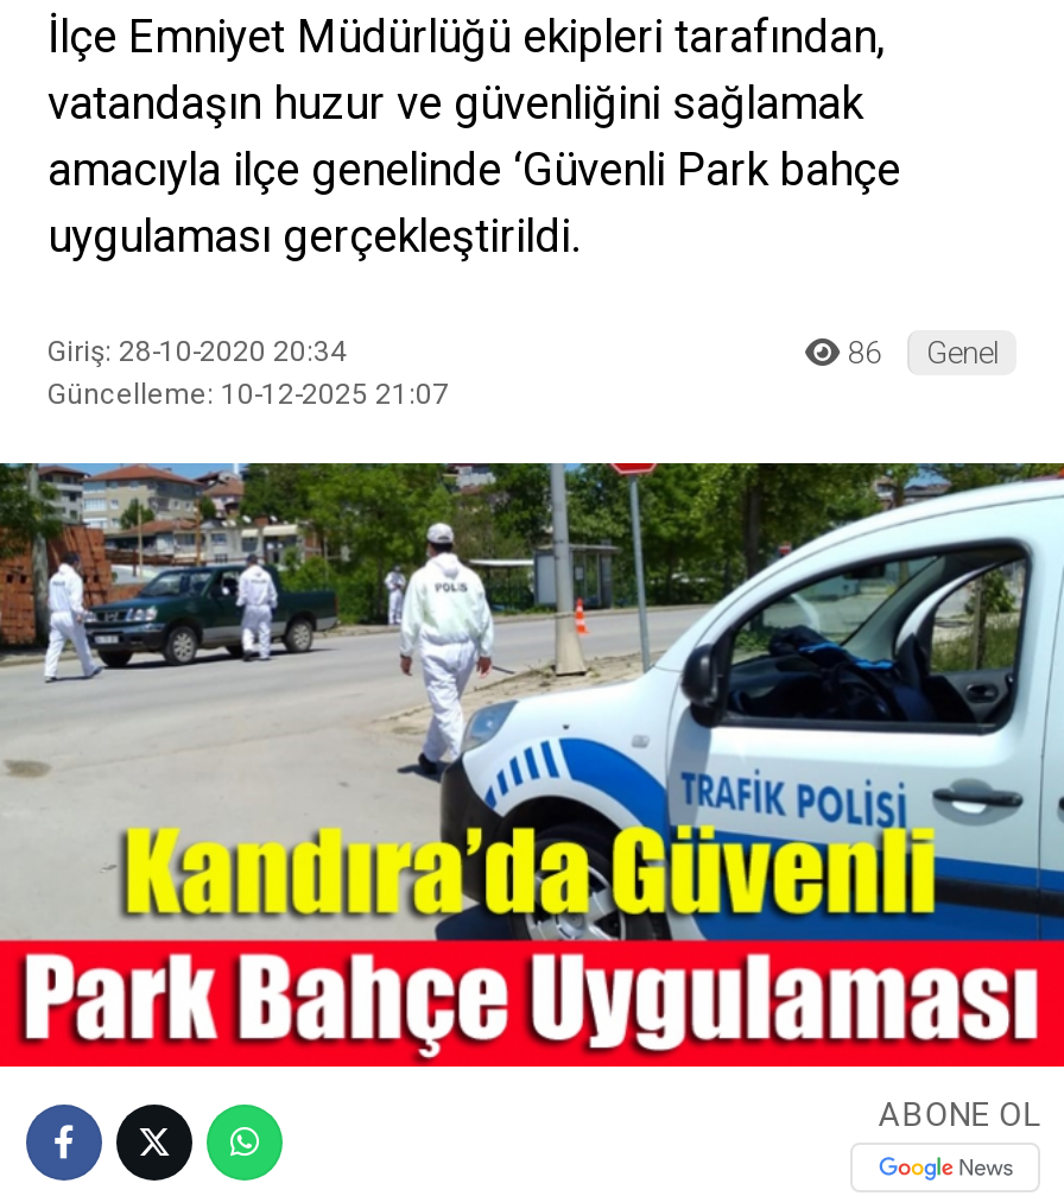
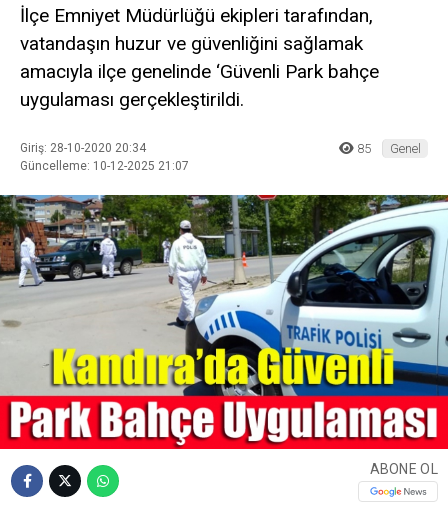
- 86 Genel
+ 85 Genel
